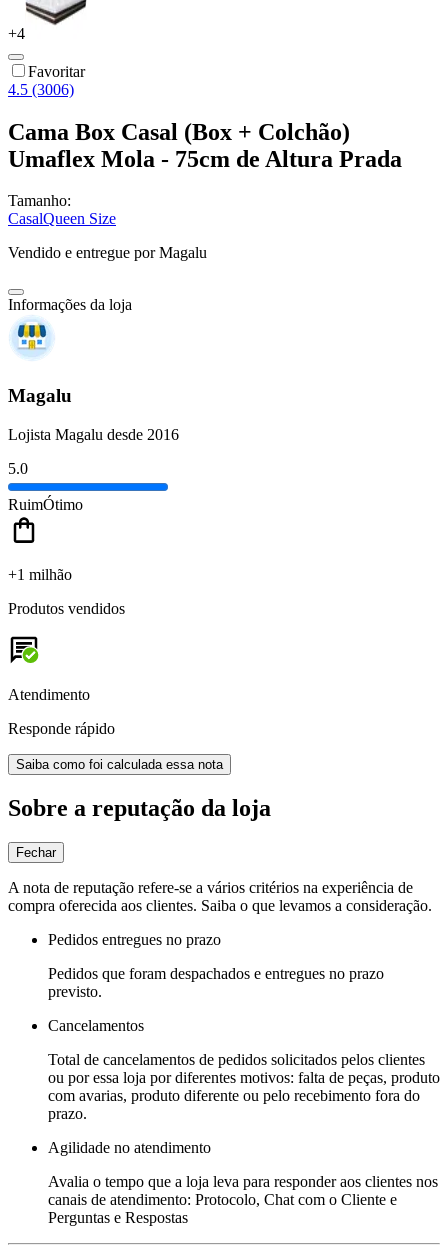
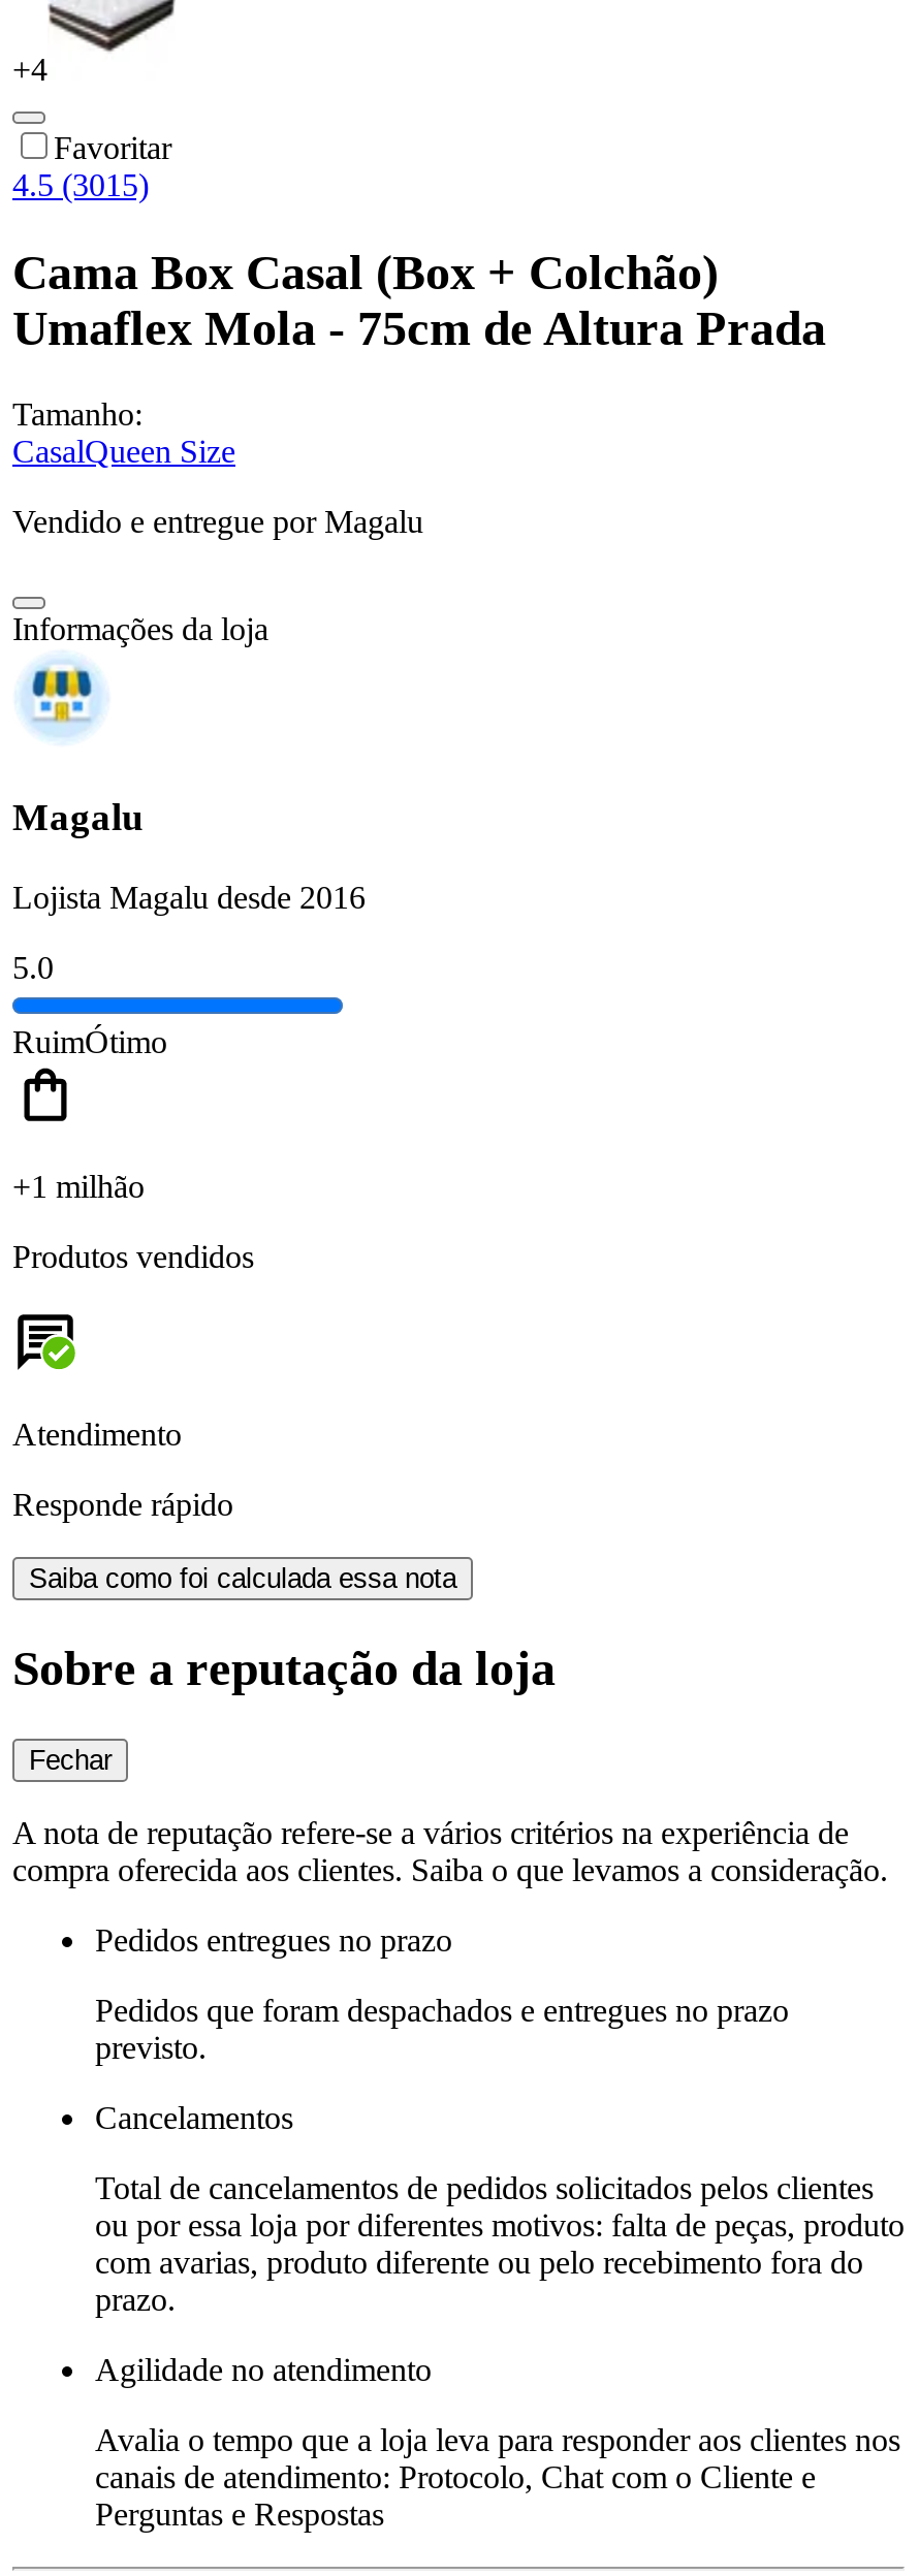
- 4.5 (3006)
+ 4.5 (3015)
